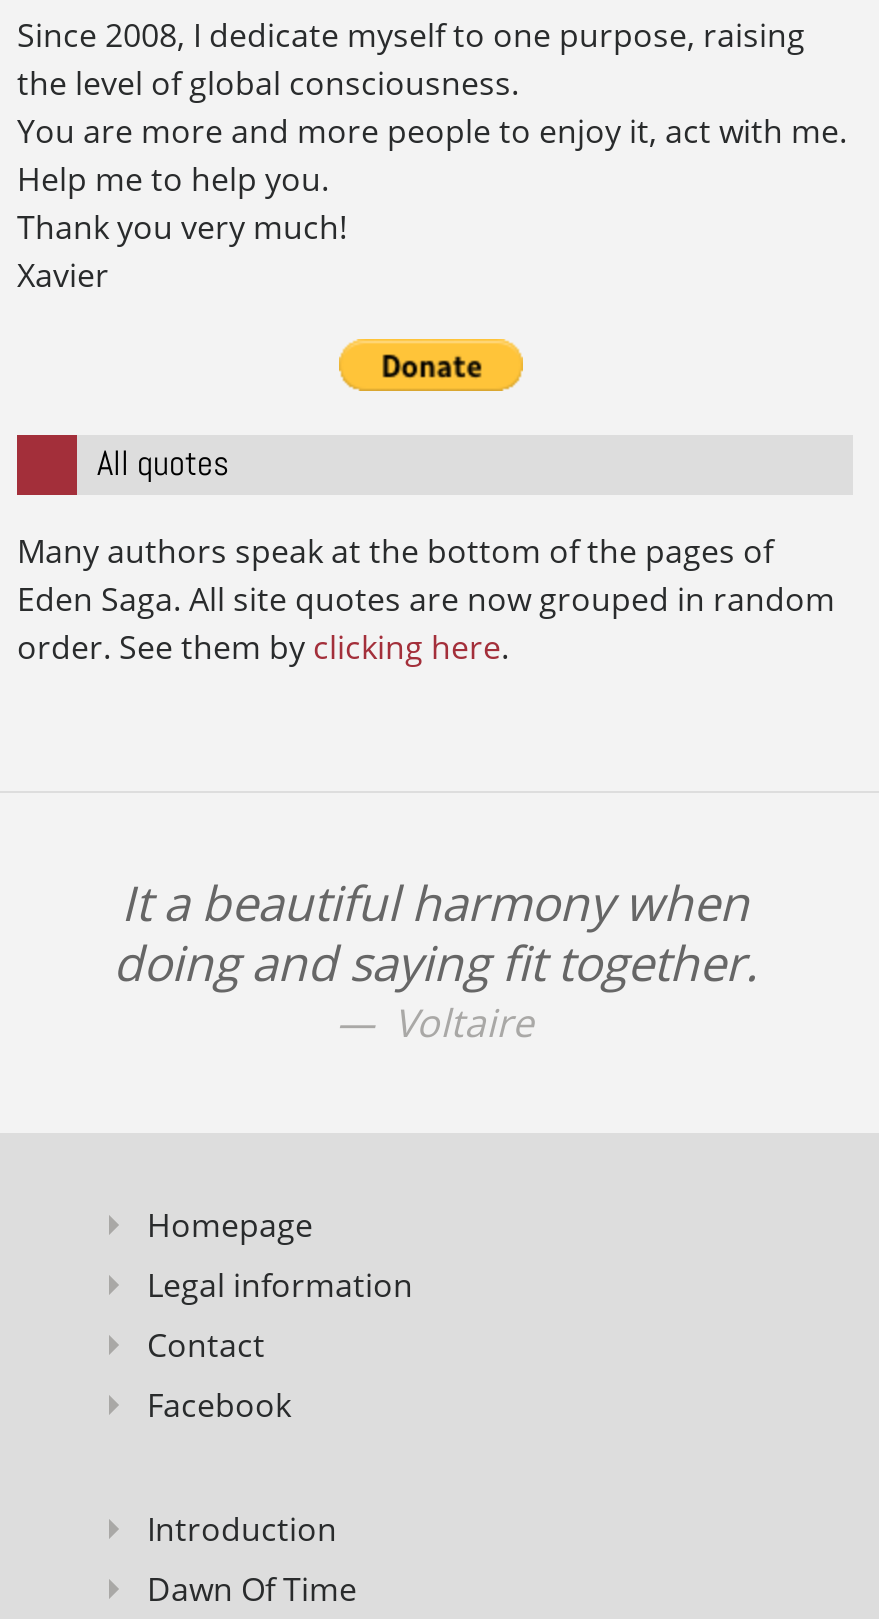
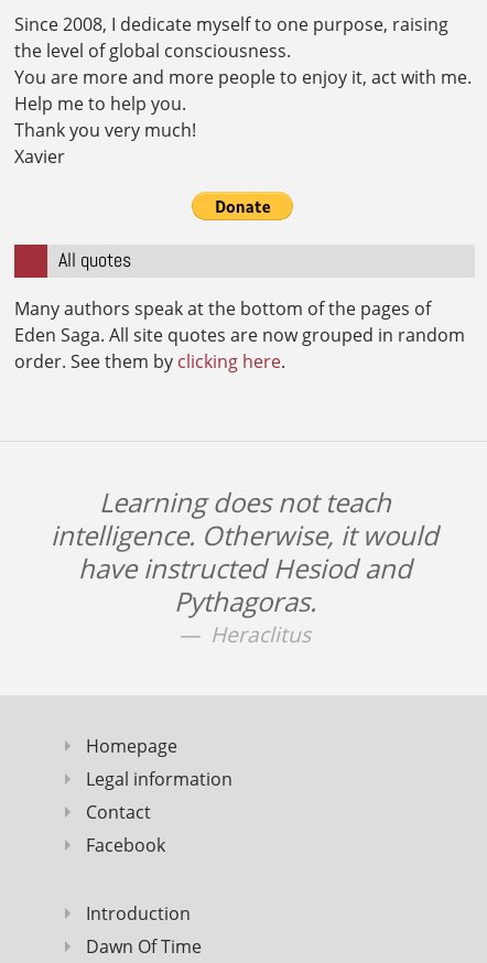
- It a beautiful harmony when
- doing and saying fit together.
- Voltaire
+ Learning does not teach
+ intelligence. Otherwise, it would
+ have instructed Hesiod and
+ Pythagoras.
+ Heraclitus
